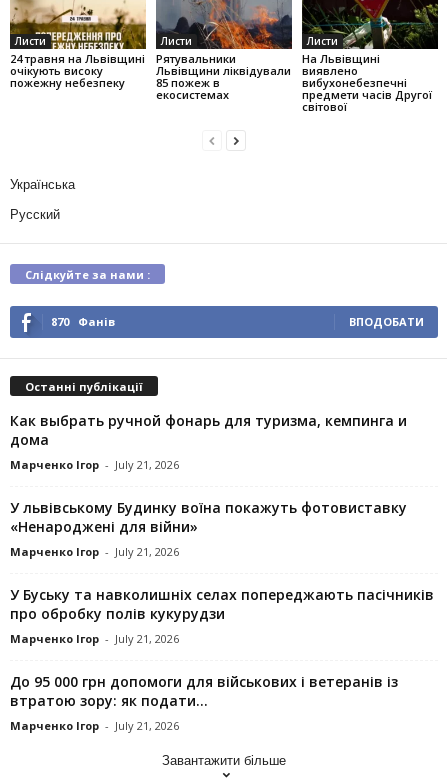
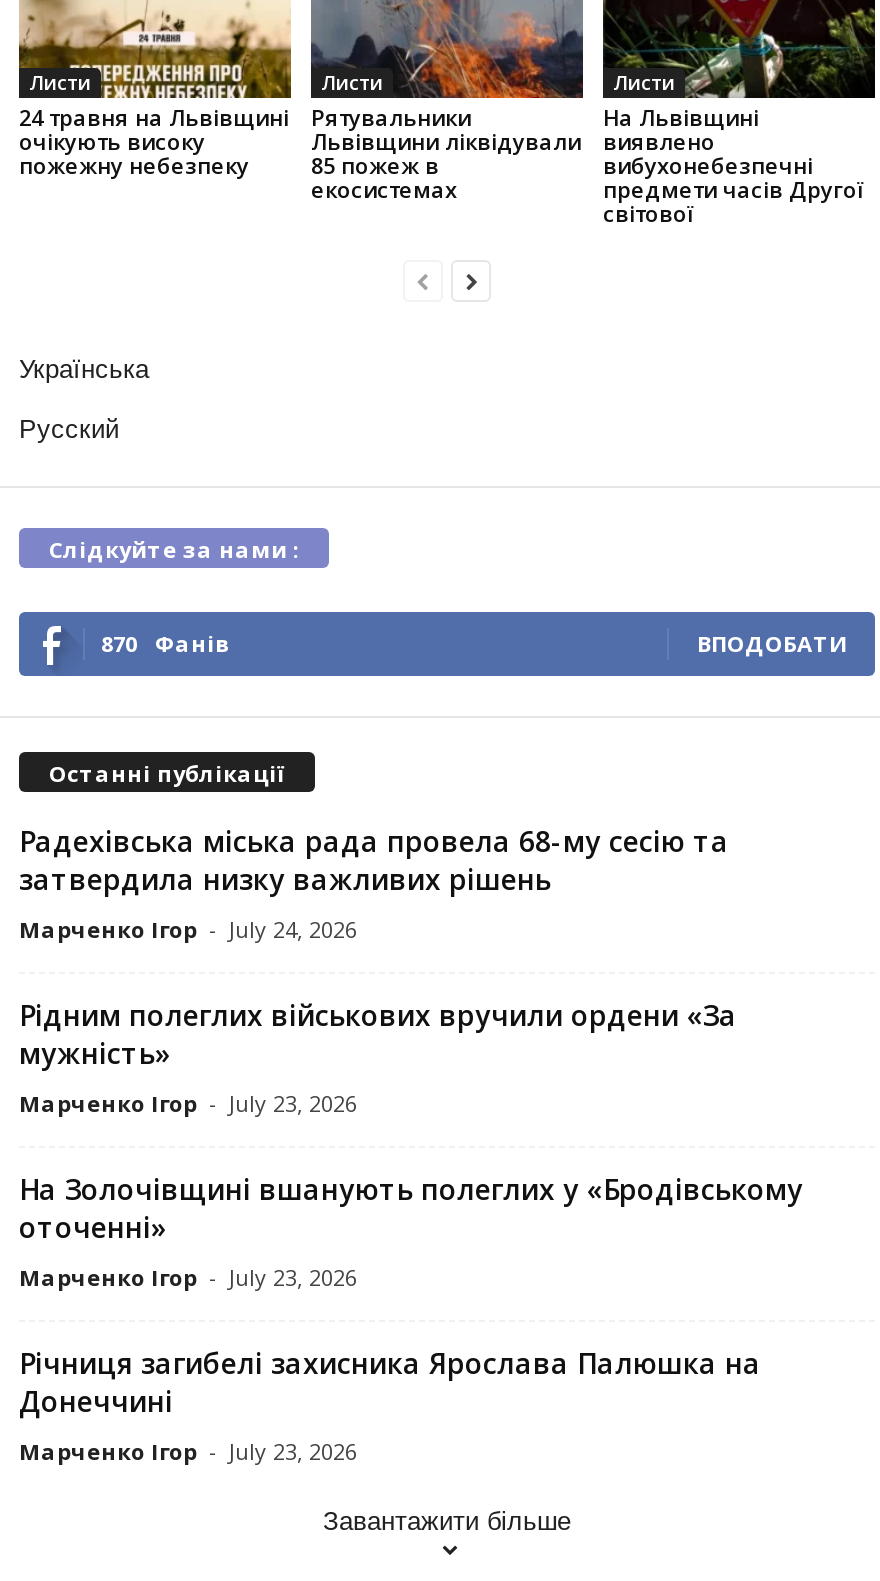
- Как выбрать ручной фонарь для туризма, кемпинга и
- дома
- Марченко Ігор - July 21, 2026
+ Радехівська міська рада провела 68-му сесію та
+ затвердила низку важливих рішень
+ Марченко Ігор - July 24, 2026

- У львівському Будинку воїна покажуть фотовиставку
- «Ненароджені для війни»
- Марченко Ігор - July 21, 2026
+ Рідним полеглих військових вручили ордени «За
+ мужність»
+ Марченко Ігор - July 23, 2026

- У Буську та навколишніх селах попереджають пасічників
- про обробку полів кукурудзи
- Марченко Ігор - July 21, 2026
+ На Золочівщині вшанують полеглих у «Бродівському
+ оточенні»
+ Марченко Ігор - July 23, 2026

- До 95 000 грн допомоги для військових і ветеранів із
- втратою зору: як подати...
- Марченко Ігор - July 21, 2026
+ Річниця загибелі захисника Ярослава Палюшка на
+ Донеччині
+ Марченко Ігор - July 23, 2026
